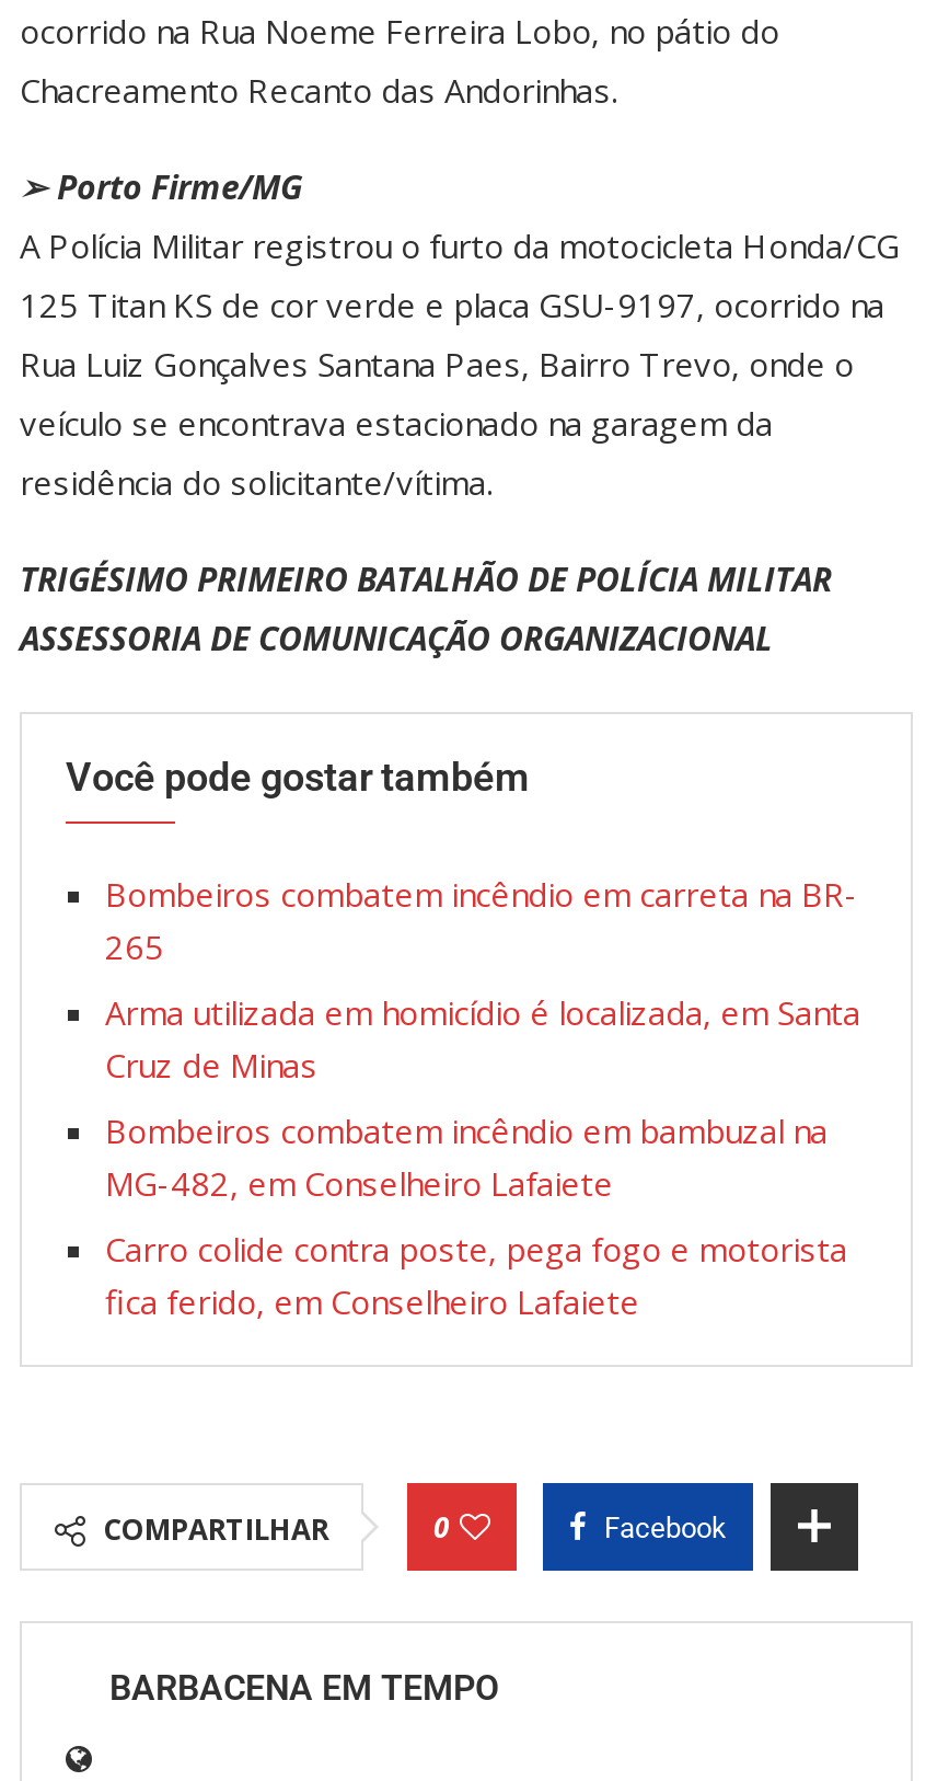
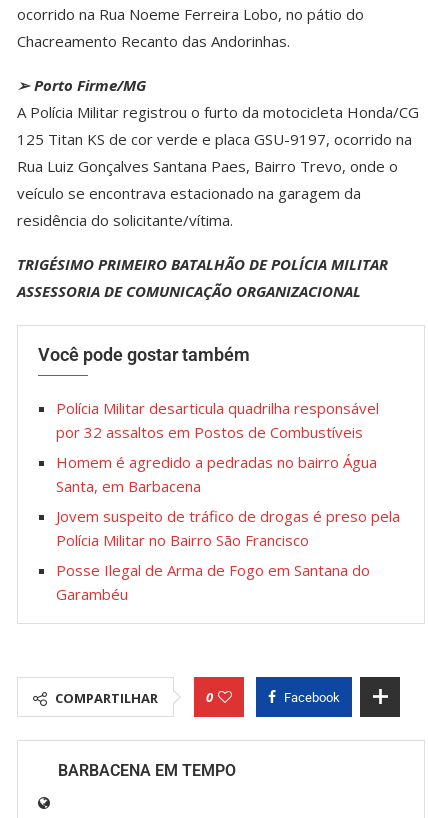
- Bombeiros combatem incêndio em carreta na BR-
- 265
+ Polícia Militar desarticula quadrilha responsável
+ por 32 assaltos em Postos de Combustíveis

- Arma utilizada em homicídio é localizada, em Santa
- Cruz de Minas
+ Homem é agredido a pedradas no bairro Água
+ Santa, em Barbacena

- Bombeiros combatem incêndio em bambuzal na
- MG-482, em Conselheiro Lafaiete
+ Jovem suspeito de tráfico de drogas é preso pela
+ Polícia Militar no Bairro São Francisco

- Carro colide contra poste, pega fogo e motorista
- fica ferido, em Conselheiro Lafaiete
+ Posse Ilegal de Arma de Fogo em Santana do
+ Garambéu
